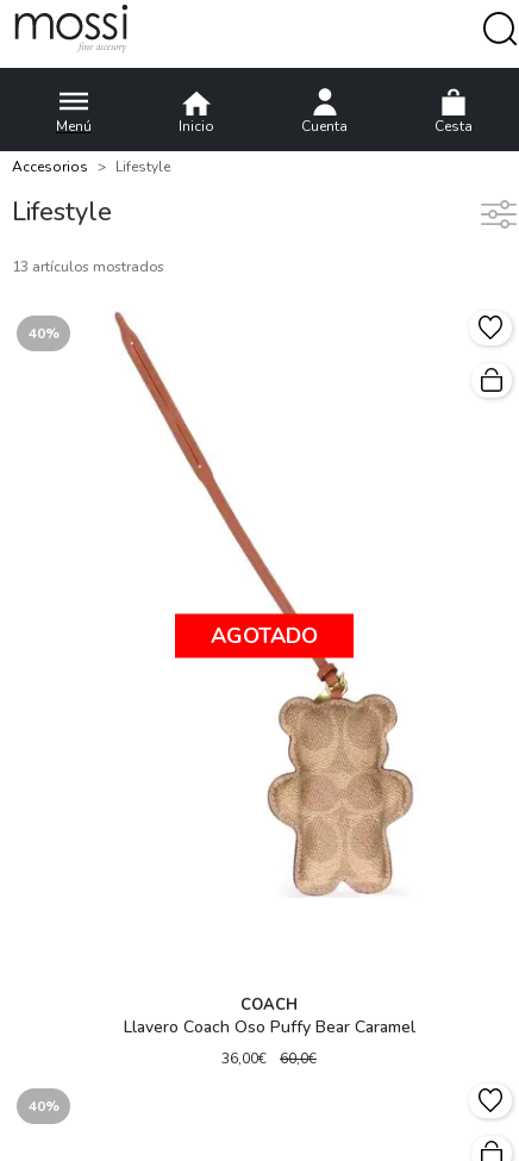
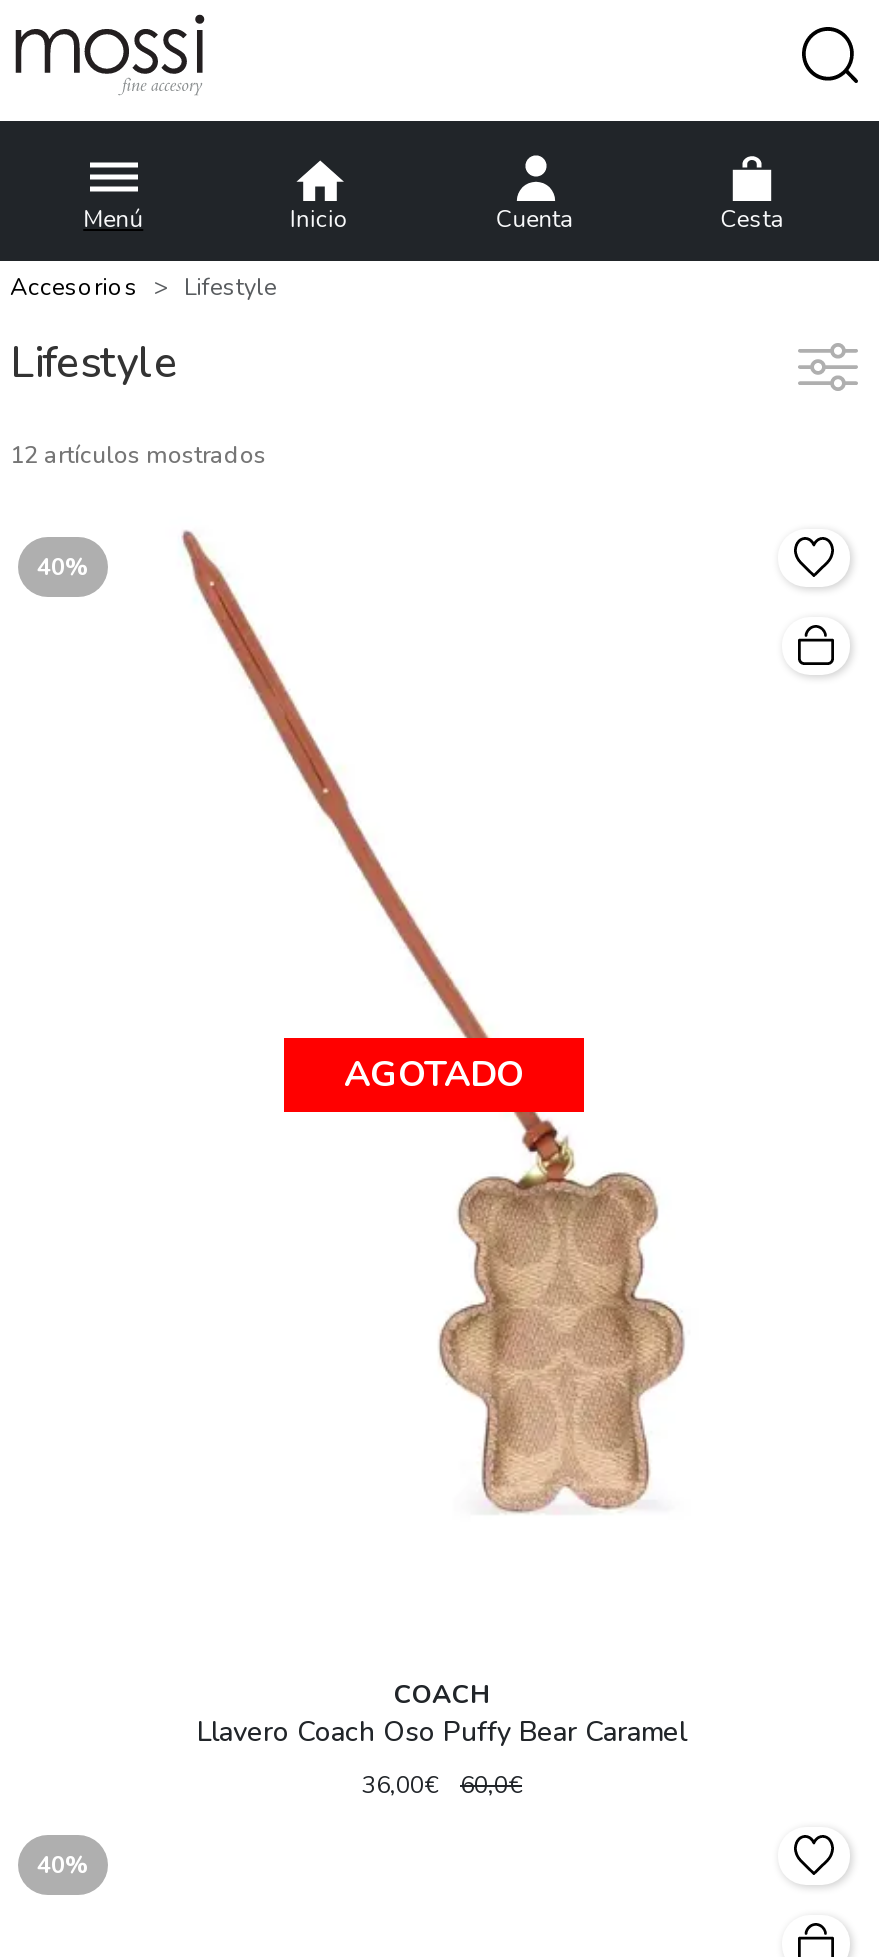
- 13 artículos mostrados
+ 12 artículos mostrados
